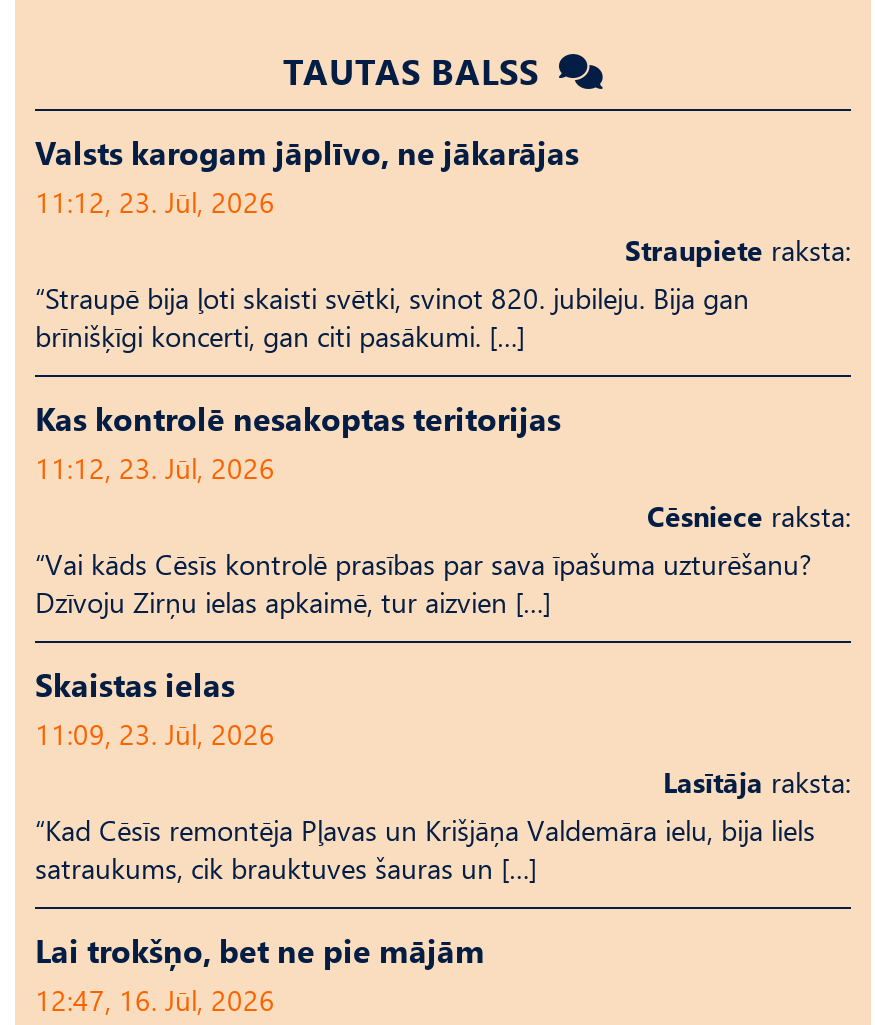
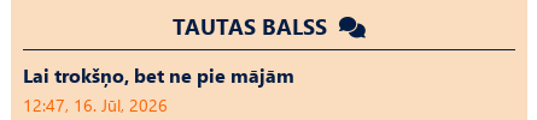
- Valsts karogam jāplīvo, ne jākarājas
- 11:12, 23. Jūl, 2026
- Straupiete raksta:
- “Straupē bija ļoti skaisti svētki, svinot 820. jubileju. Bija gan
- brīnišķīgi koncerti, gan citi pasākumi. […]
- Kas kontrolē nesakoptas teritorijas
- 11:12, 23. Jūl, 2026
- Cēsniece raksta:
- “Vai kāds Cēsīs kontrolē prasības par sava īpašuma uzturēšanu?
- Dzīvoju Zirņu ielas apkaimē, tur aizvien […]
- Skaistas ielas
- 11:09, 23. Jūl, 2026
- Lasītāja raksta:
- “Kad Cēsīs remontēja Pļavas un Krišjāņa Valdemāra ielu, bija liels
- satraukums, cik brauktuves šauras un […]
